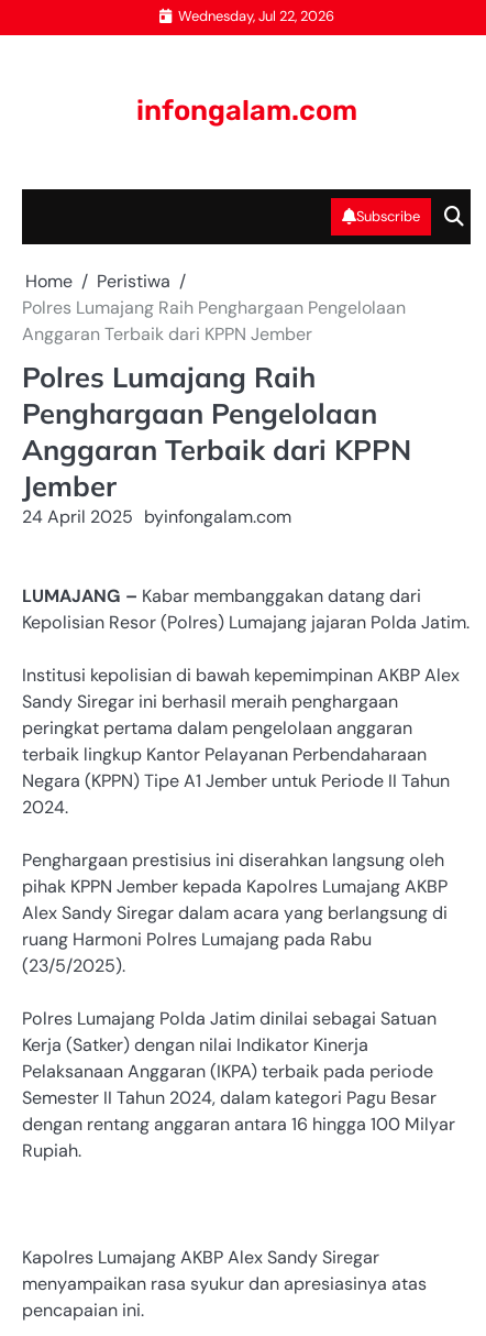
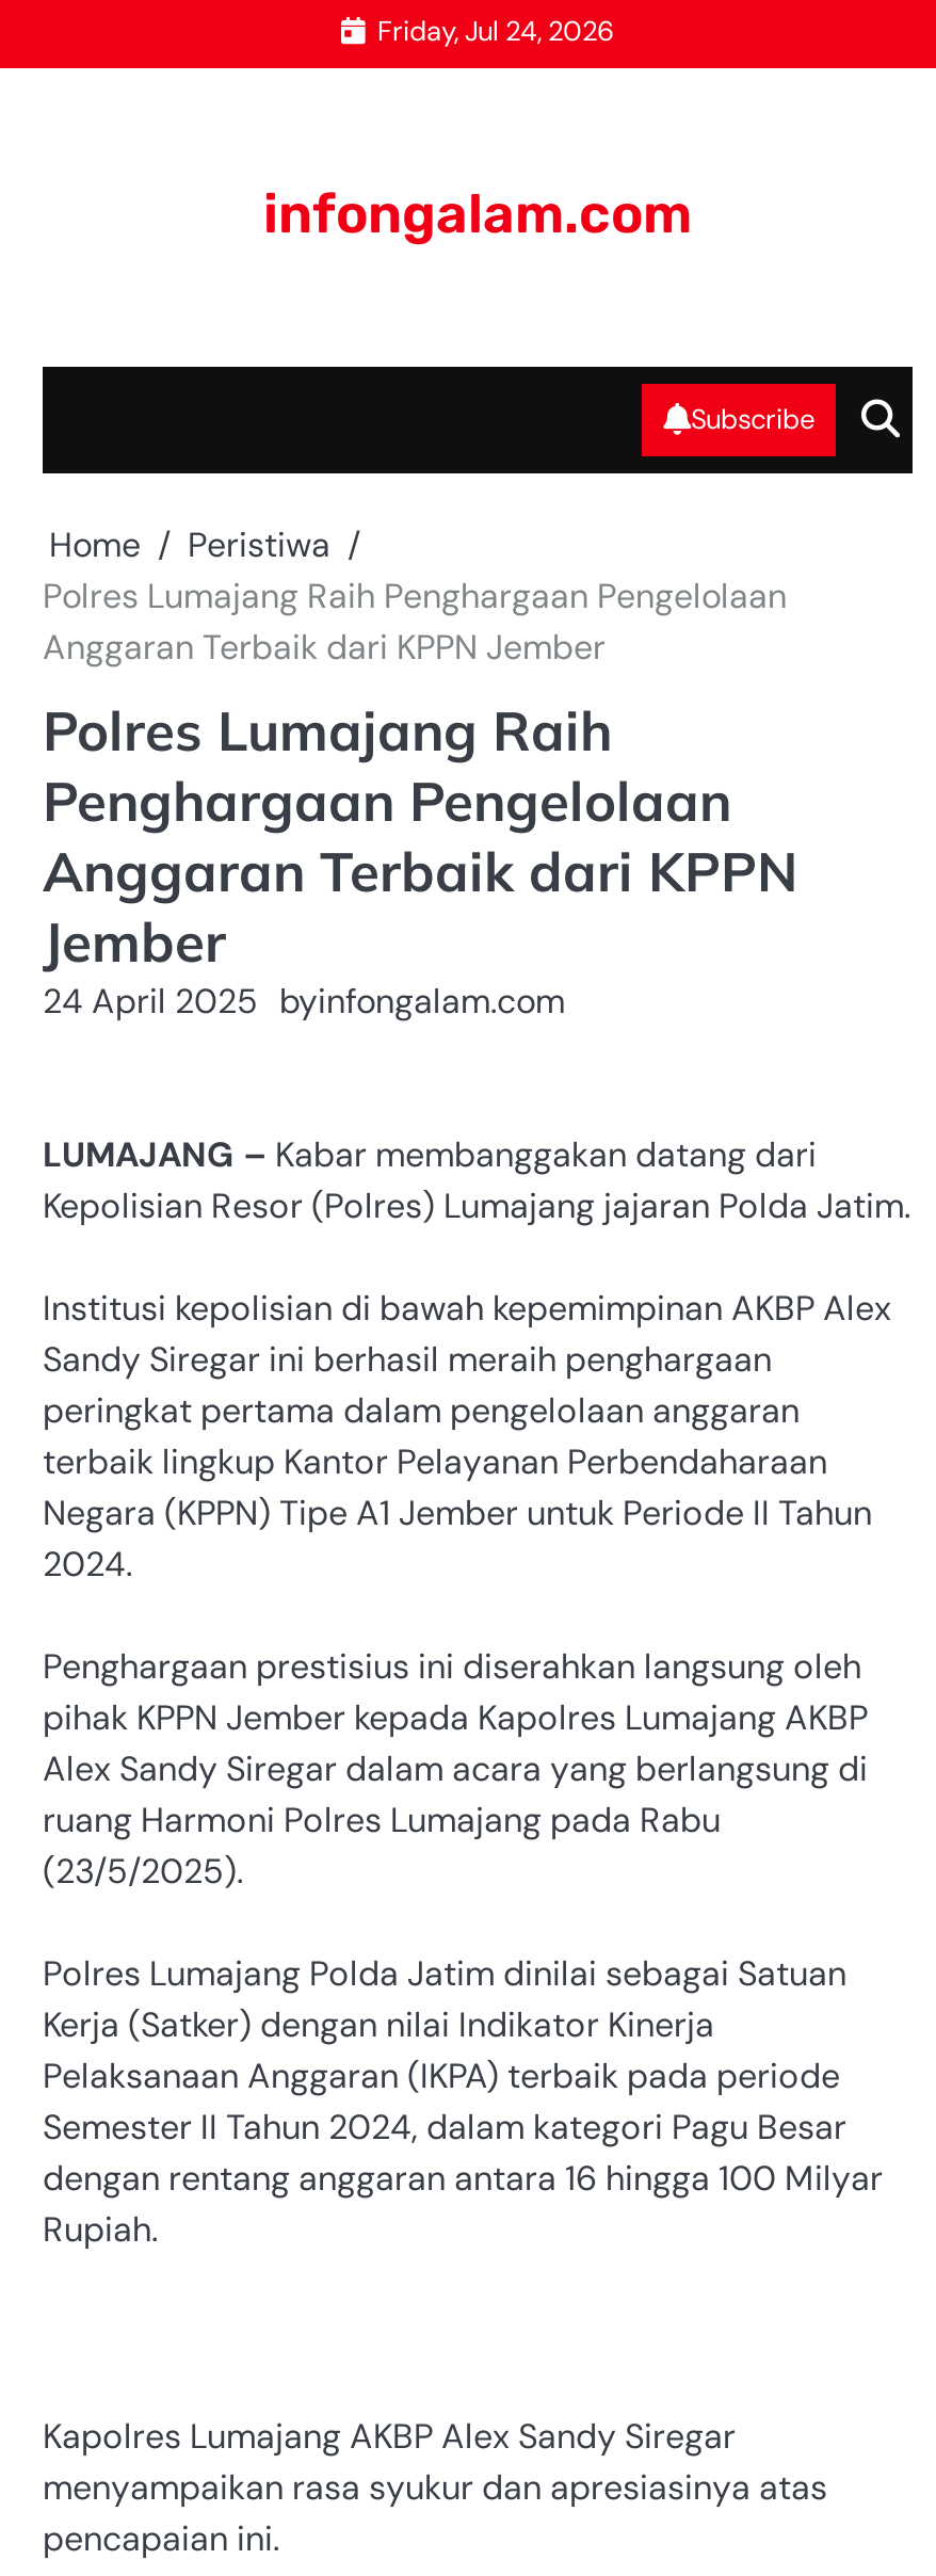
- Wednesday, Jul 22, 2026
+ Friday, Jul 24, 2026
